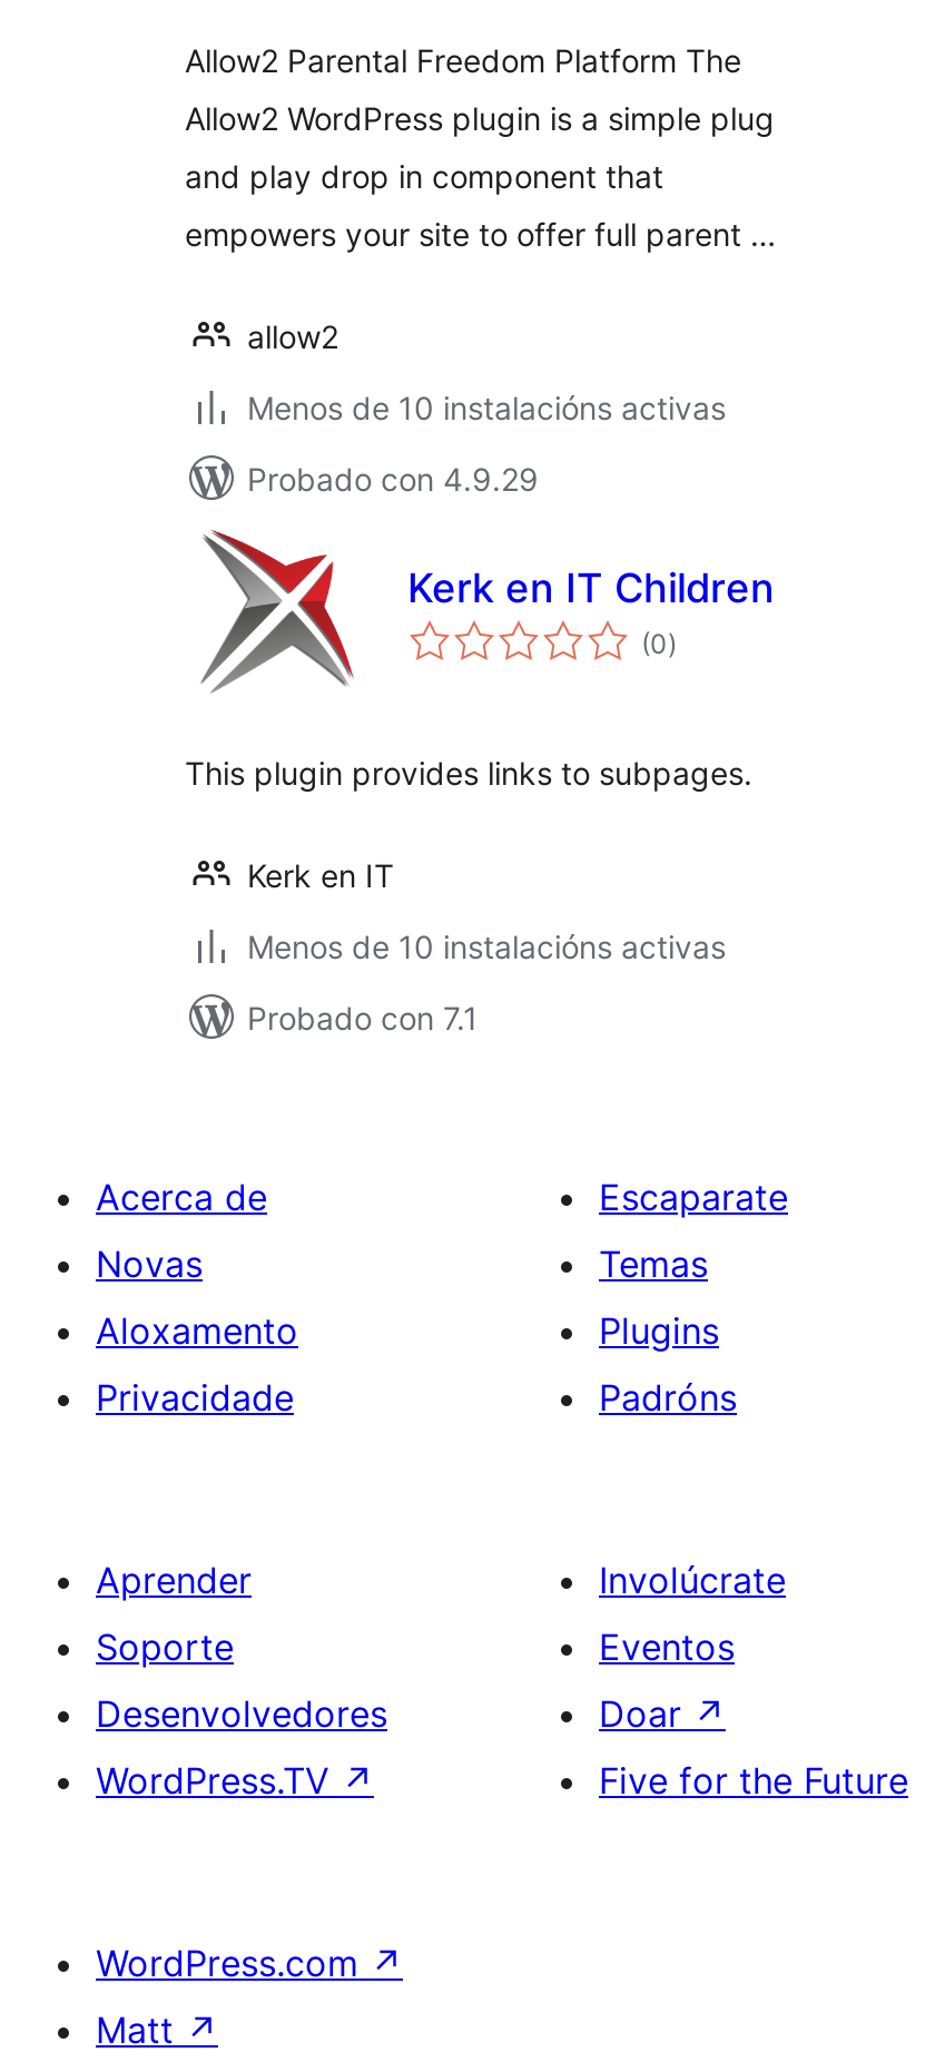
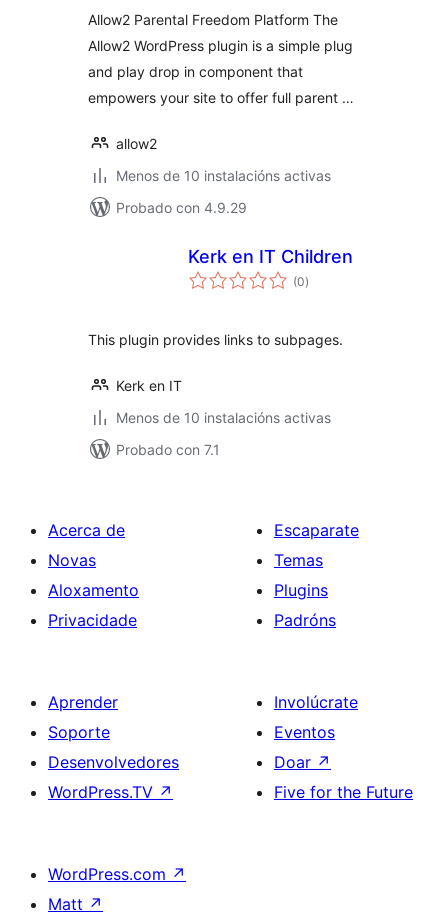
- [image]
